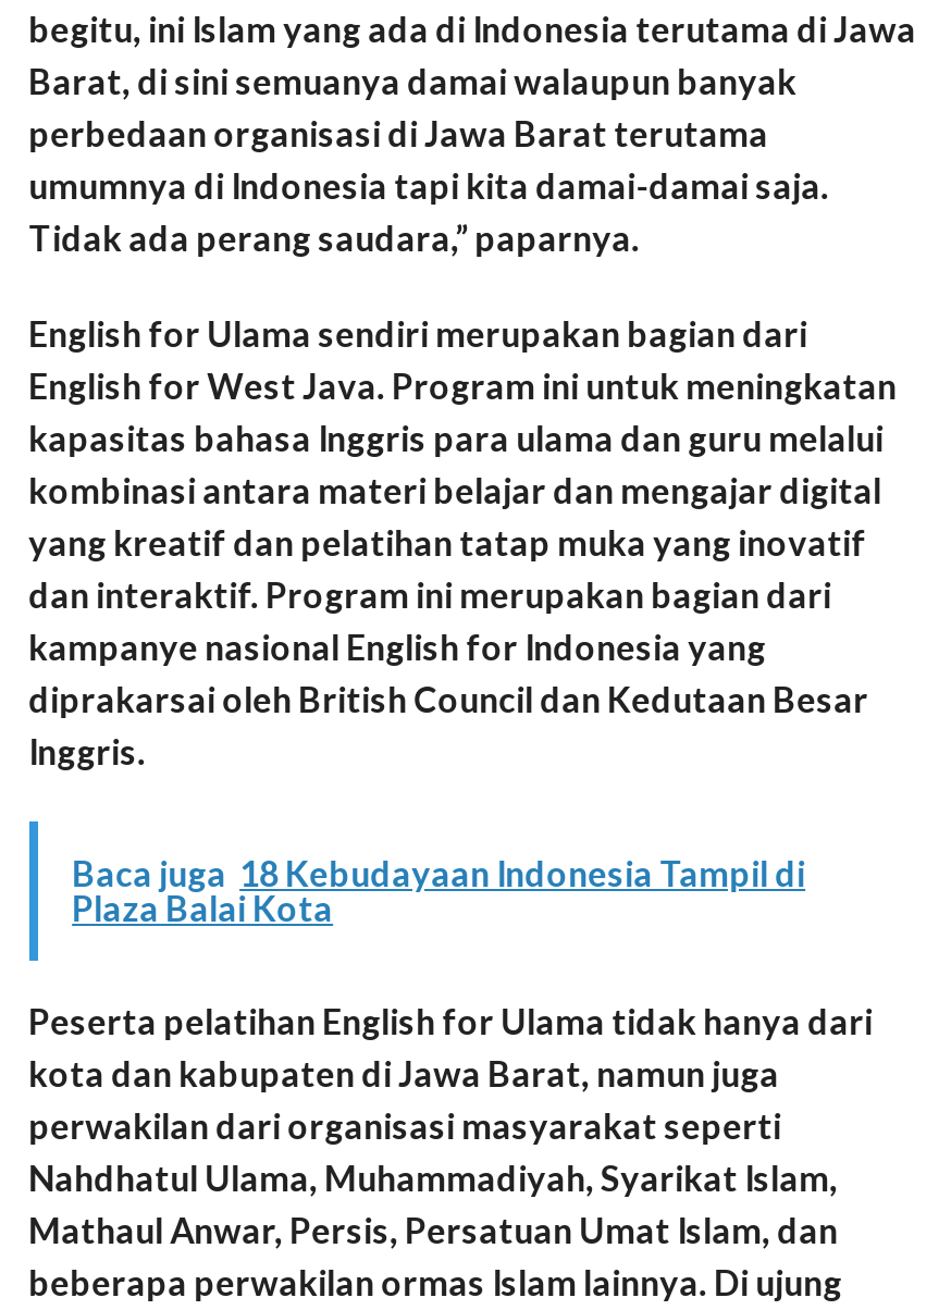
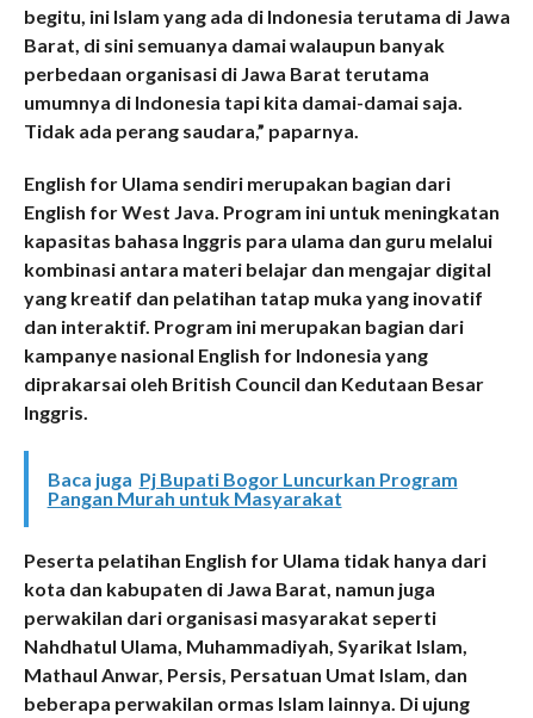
- Baca juga 18 Kebudayaan Indonesia Tampil di
- Plaza Balai Kota
+ Baca juga Pj Bupati Bogor Luncurkan Program
+ Pangan Murah untuk Masyarakat
